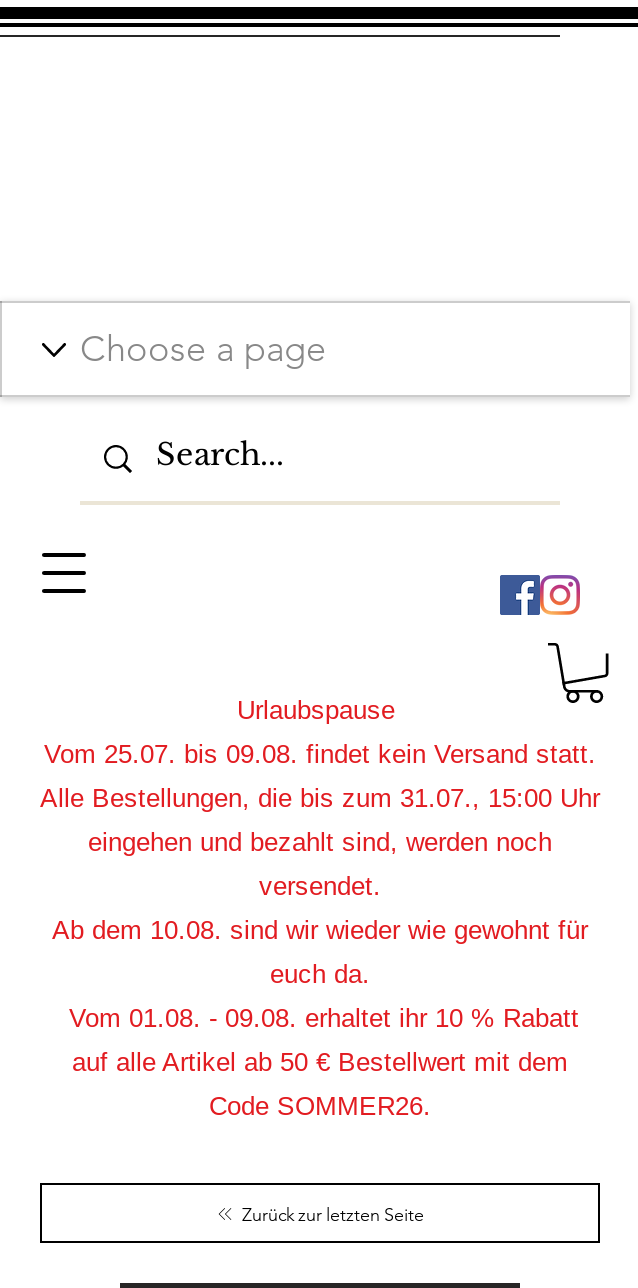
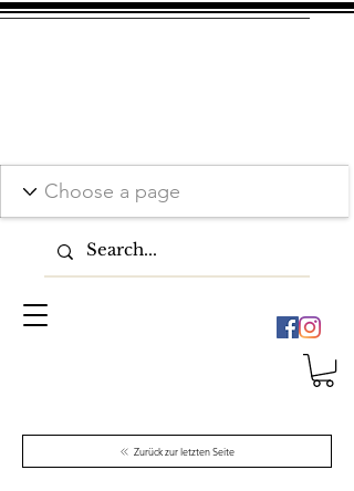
- Urlaubspause
- Vom 25.07. bis 09.08. findet kein Versand statt.
- Alle Bestellungen, die bis zum 31.07., 15:00 Uhr
- eingehen und bezahlt sind, werden noch
- versendet.
- Ab dem 10.08. sind wir wieder wie gewohnt für
- euch da.
- Vom 01.08. - 09.08. erhaltet ihr 10 % Rabatt
- auf alle Artikel ab 50 € Bestellwert mit dem
- Code SOMMER26.
